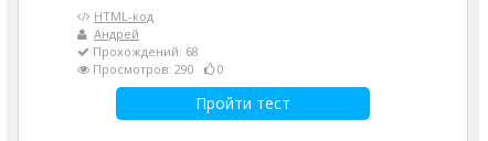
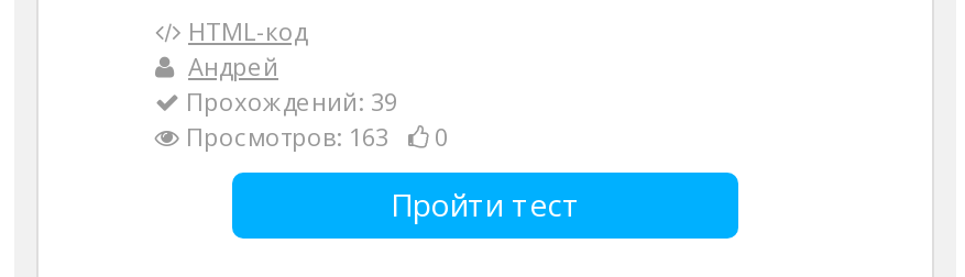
- Прохождений: 68
+ Прохождений: 39

- Просмотров: 290 0
+ Просмотров: 163 0
